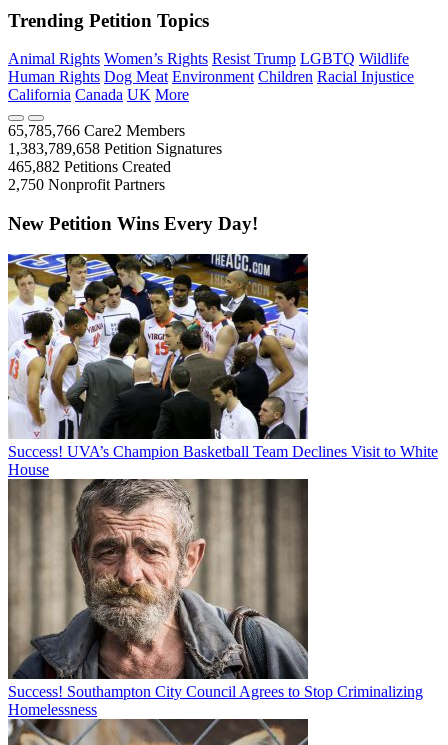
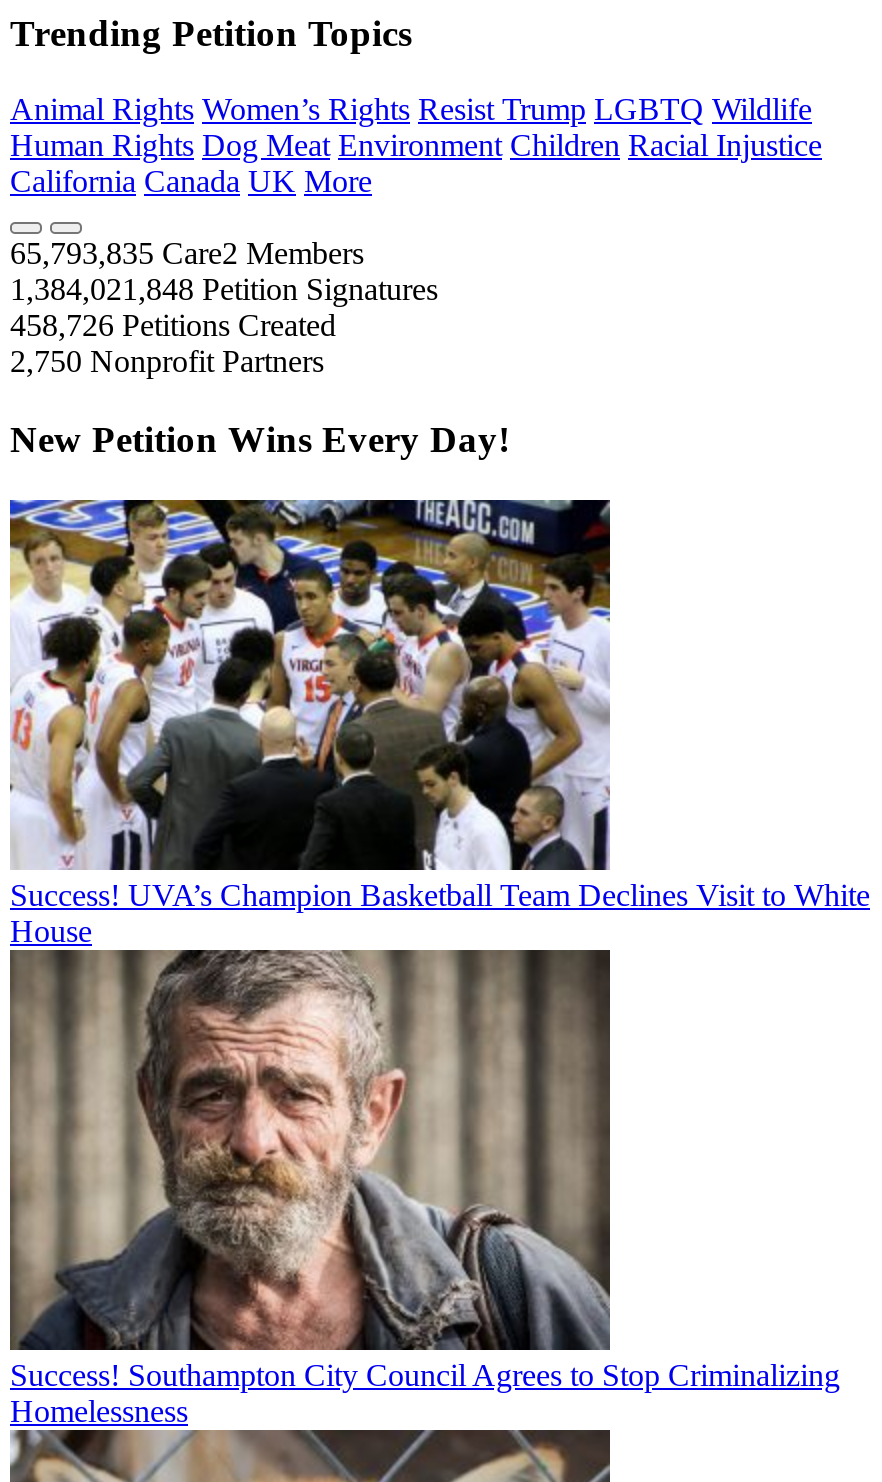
- 65,785,766 Care2 Members
+ 65,793,835 Care2 Members

- 1,383,789,658 Petition Signatures
+ 1,384,021,848 Petition Signatures

- 465,882 Petitions Created
+ 458,726 Petitions Created
